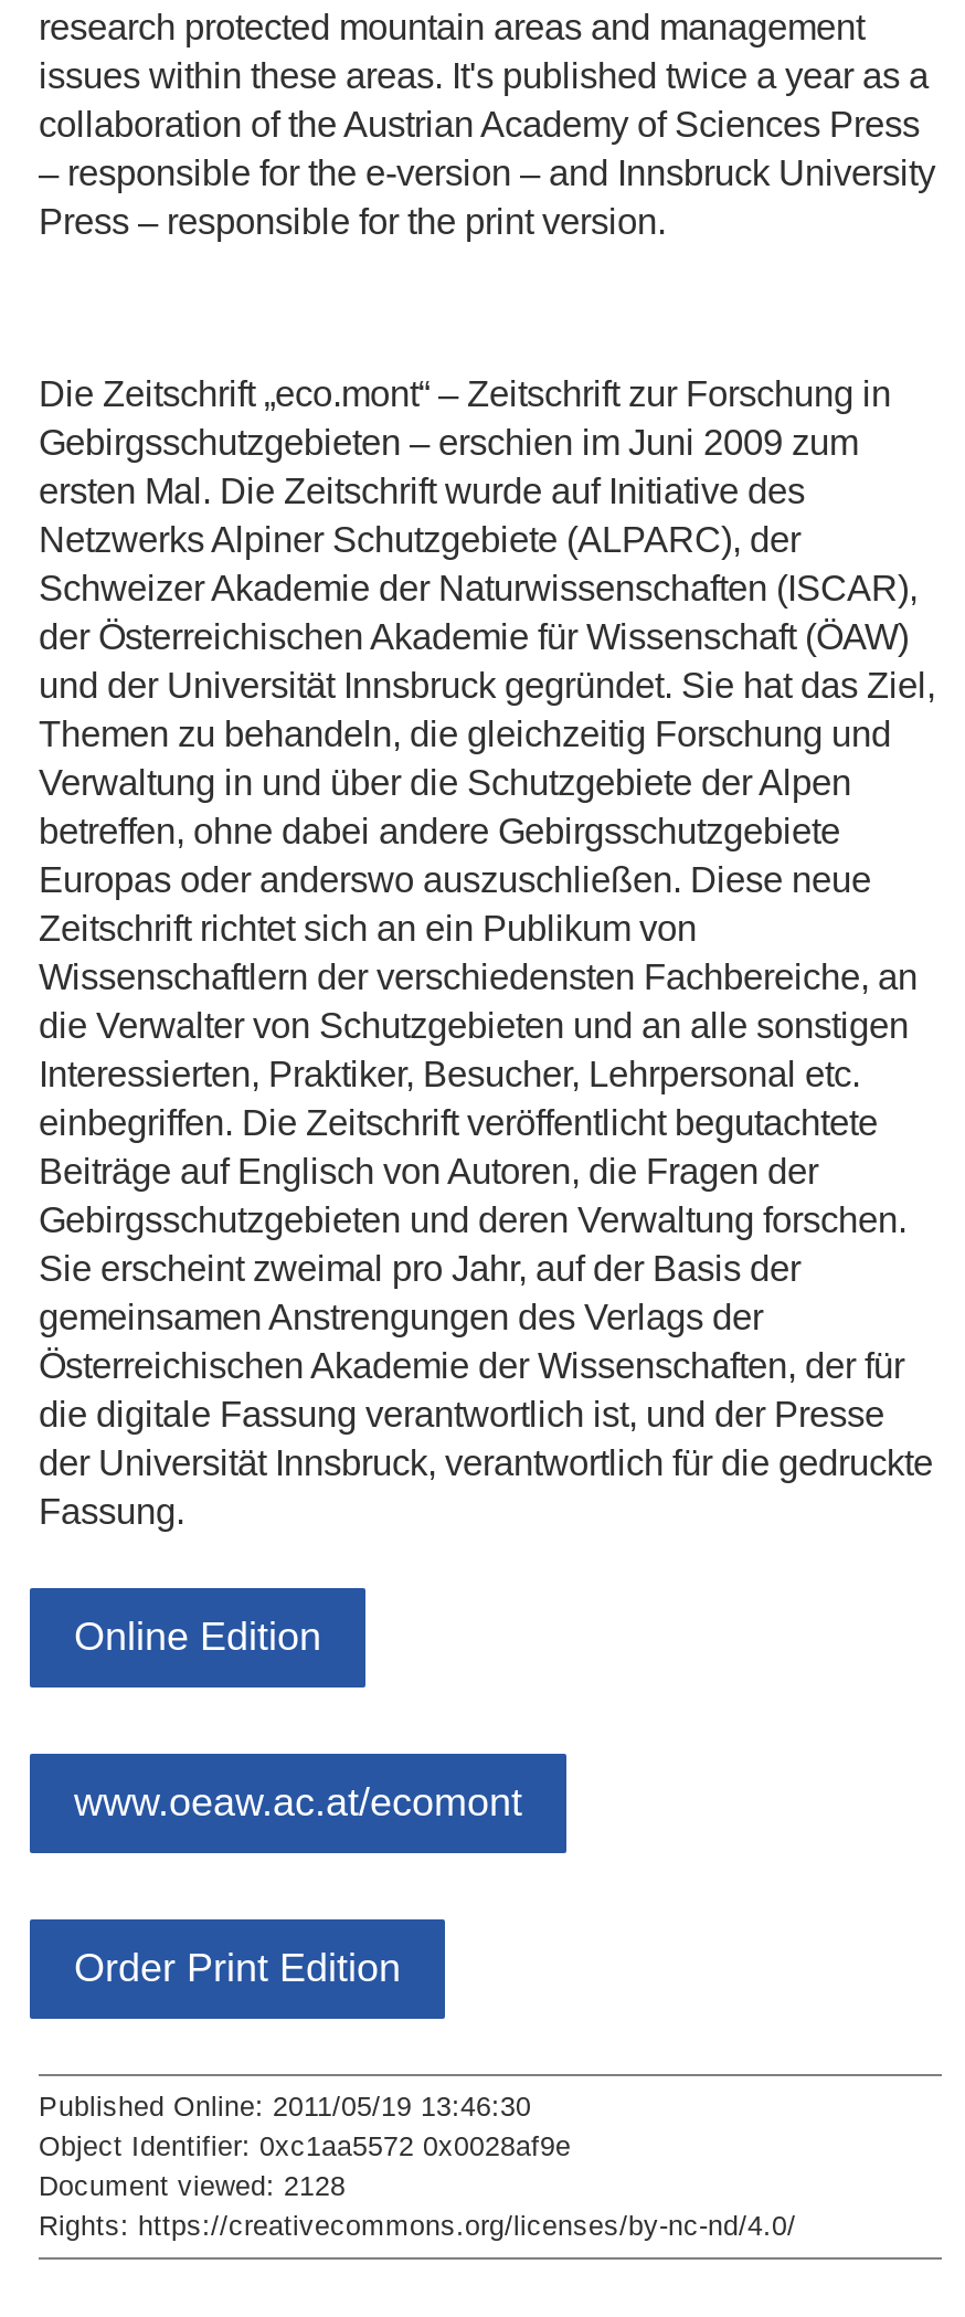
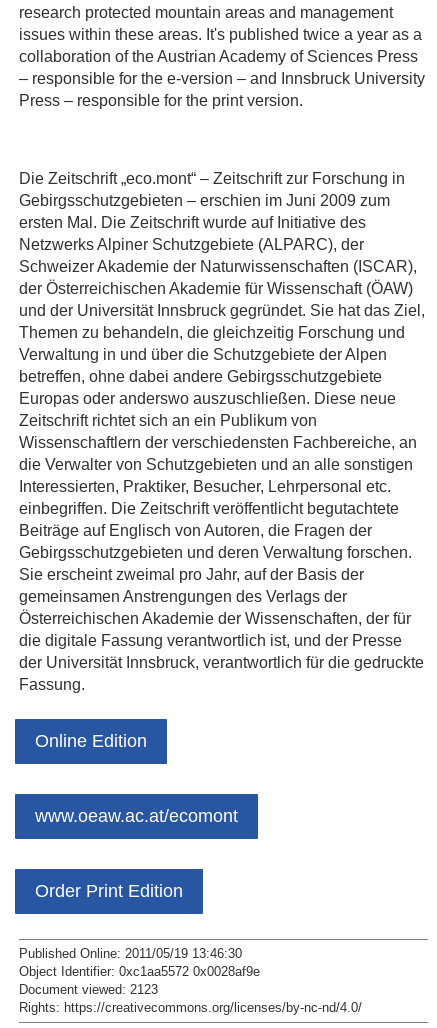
- Document viewed: 2128
+ Document viewed: 2123
